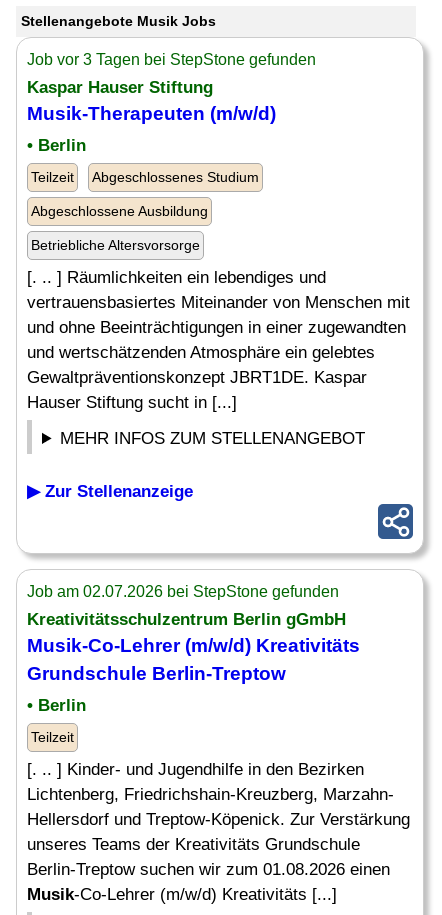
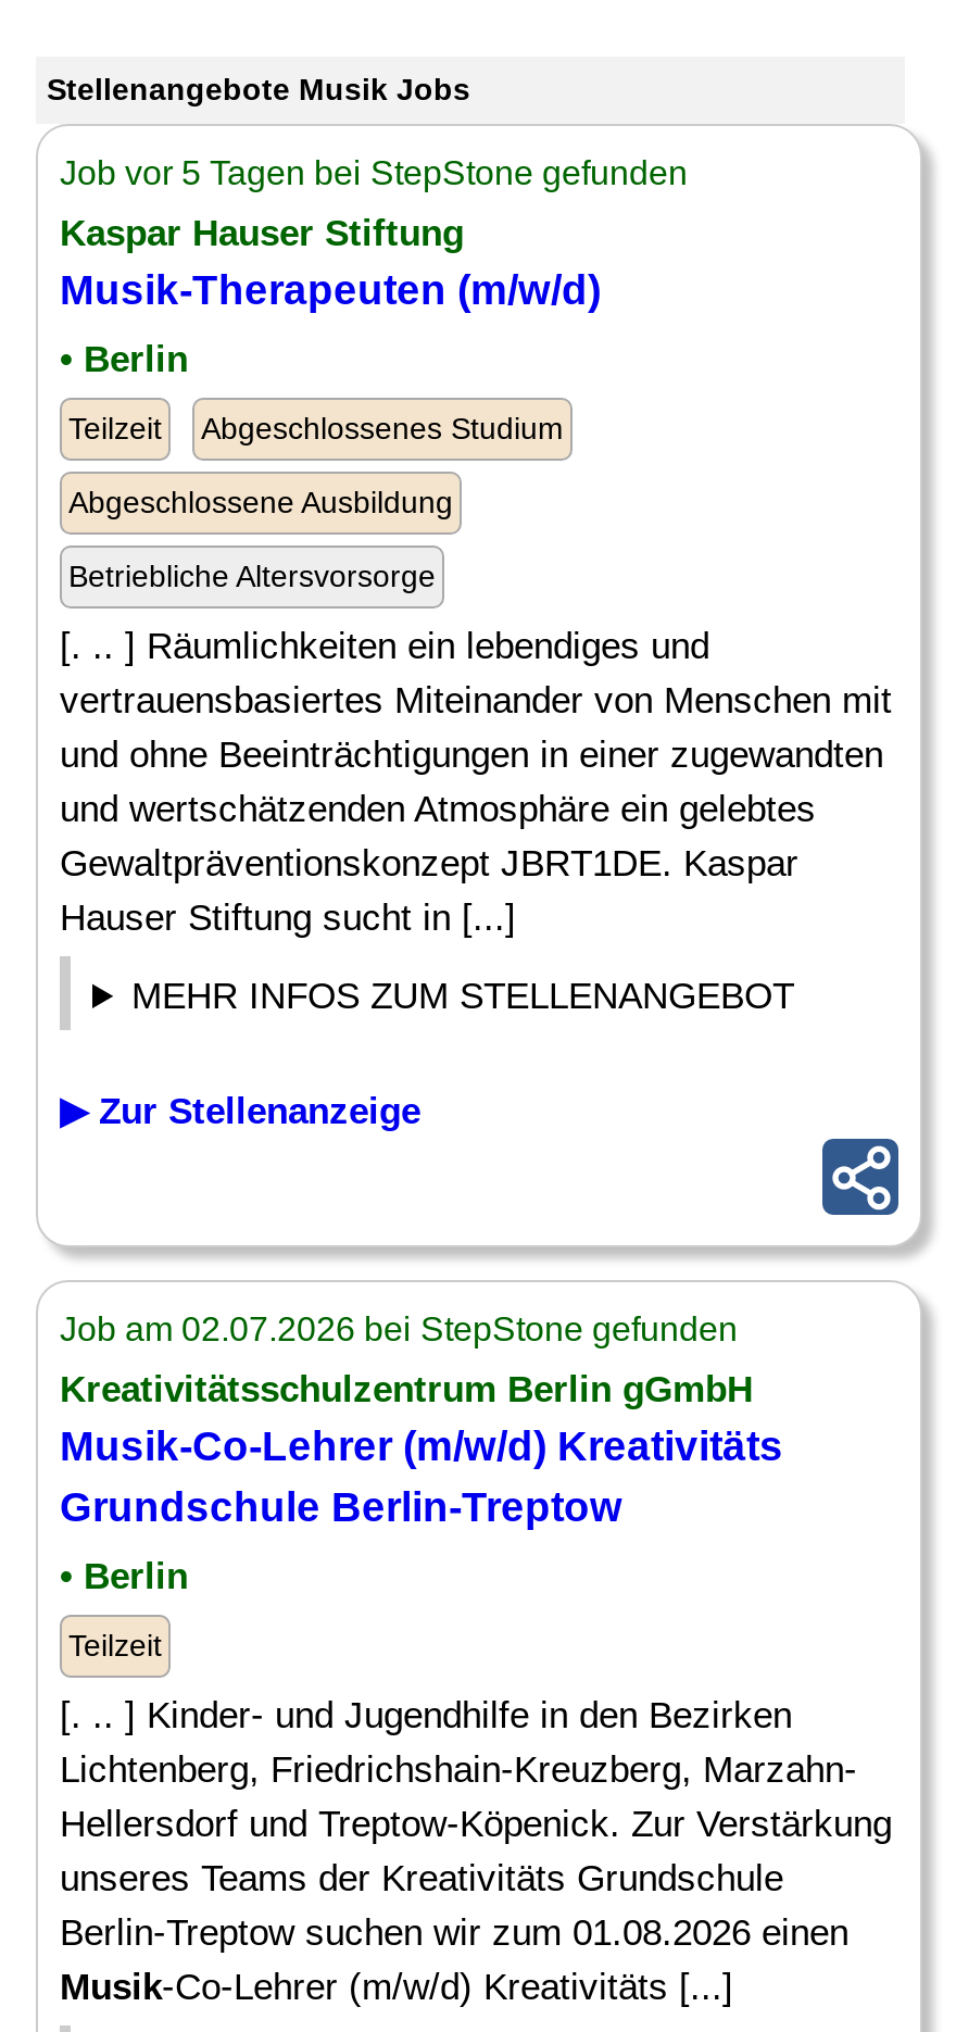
- Job vor 3 Tagen bei StepStone gefunden
+ Job vor 5 Tagen bei StepStone gefunden
